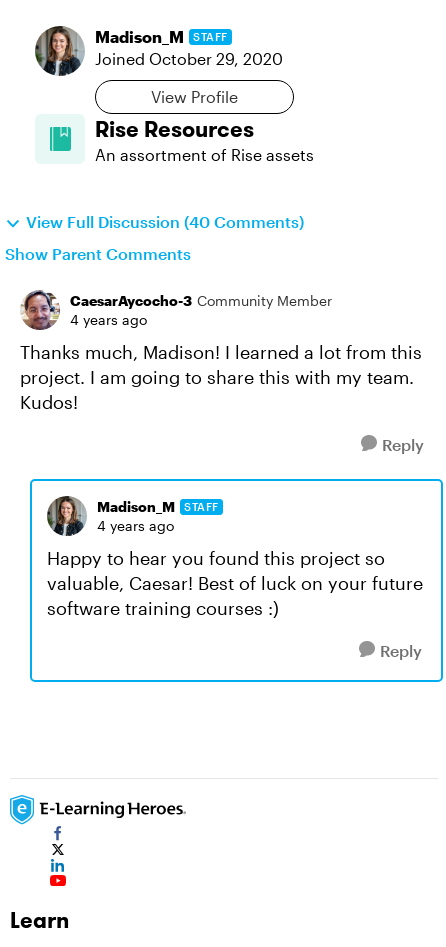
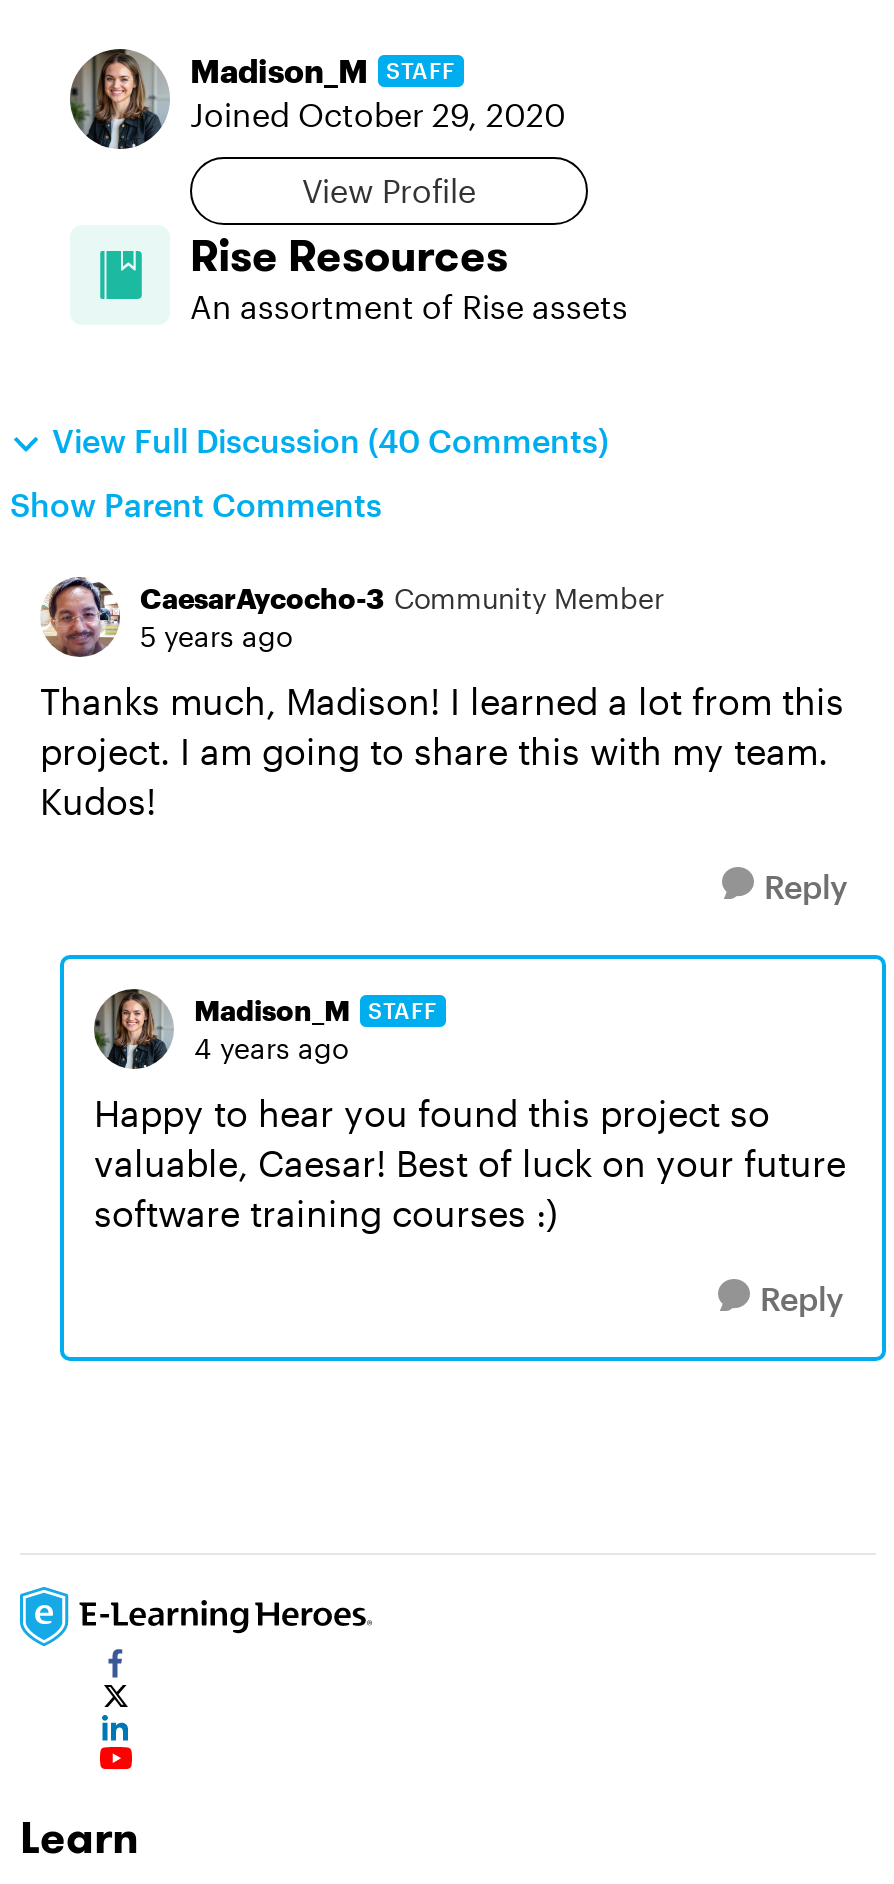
- 4 years ago
+ 5 years ago
